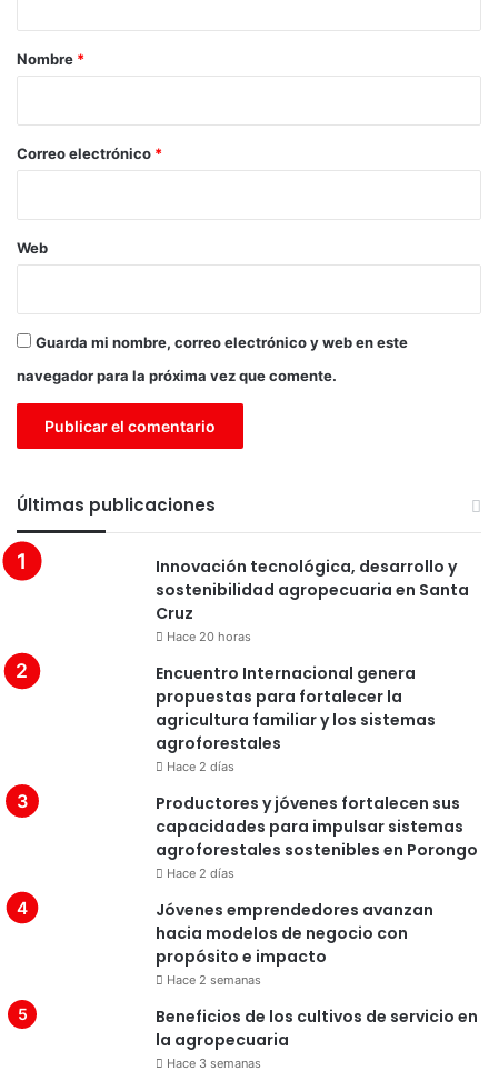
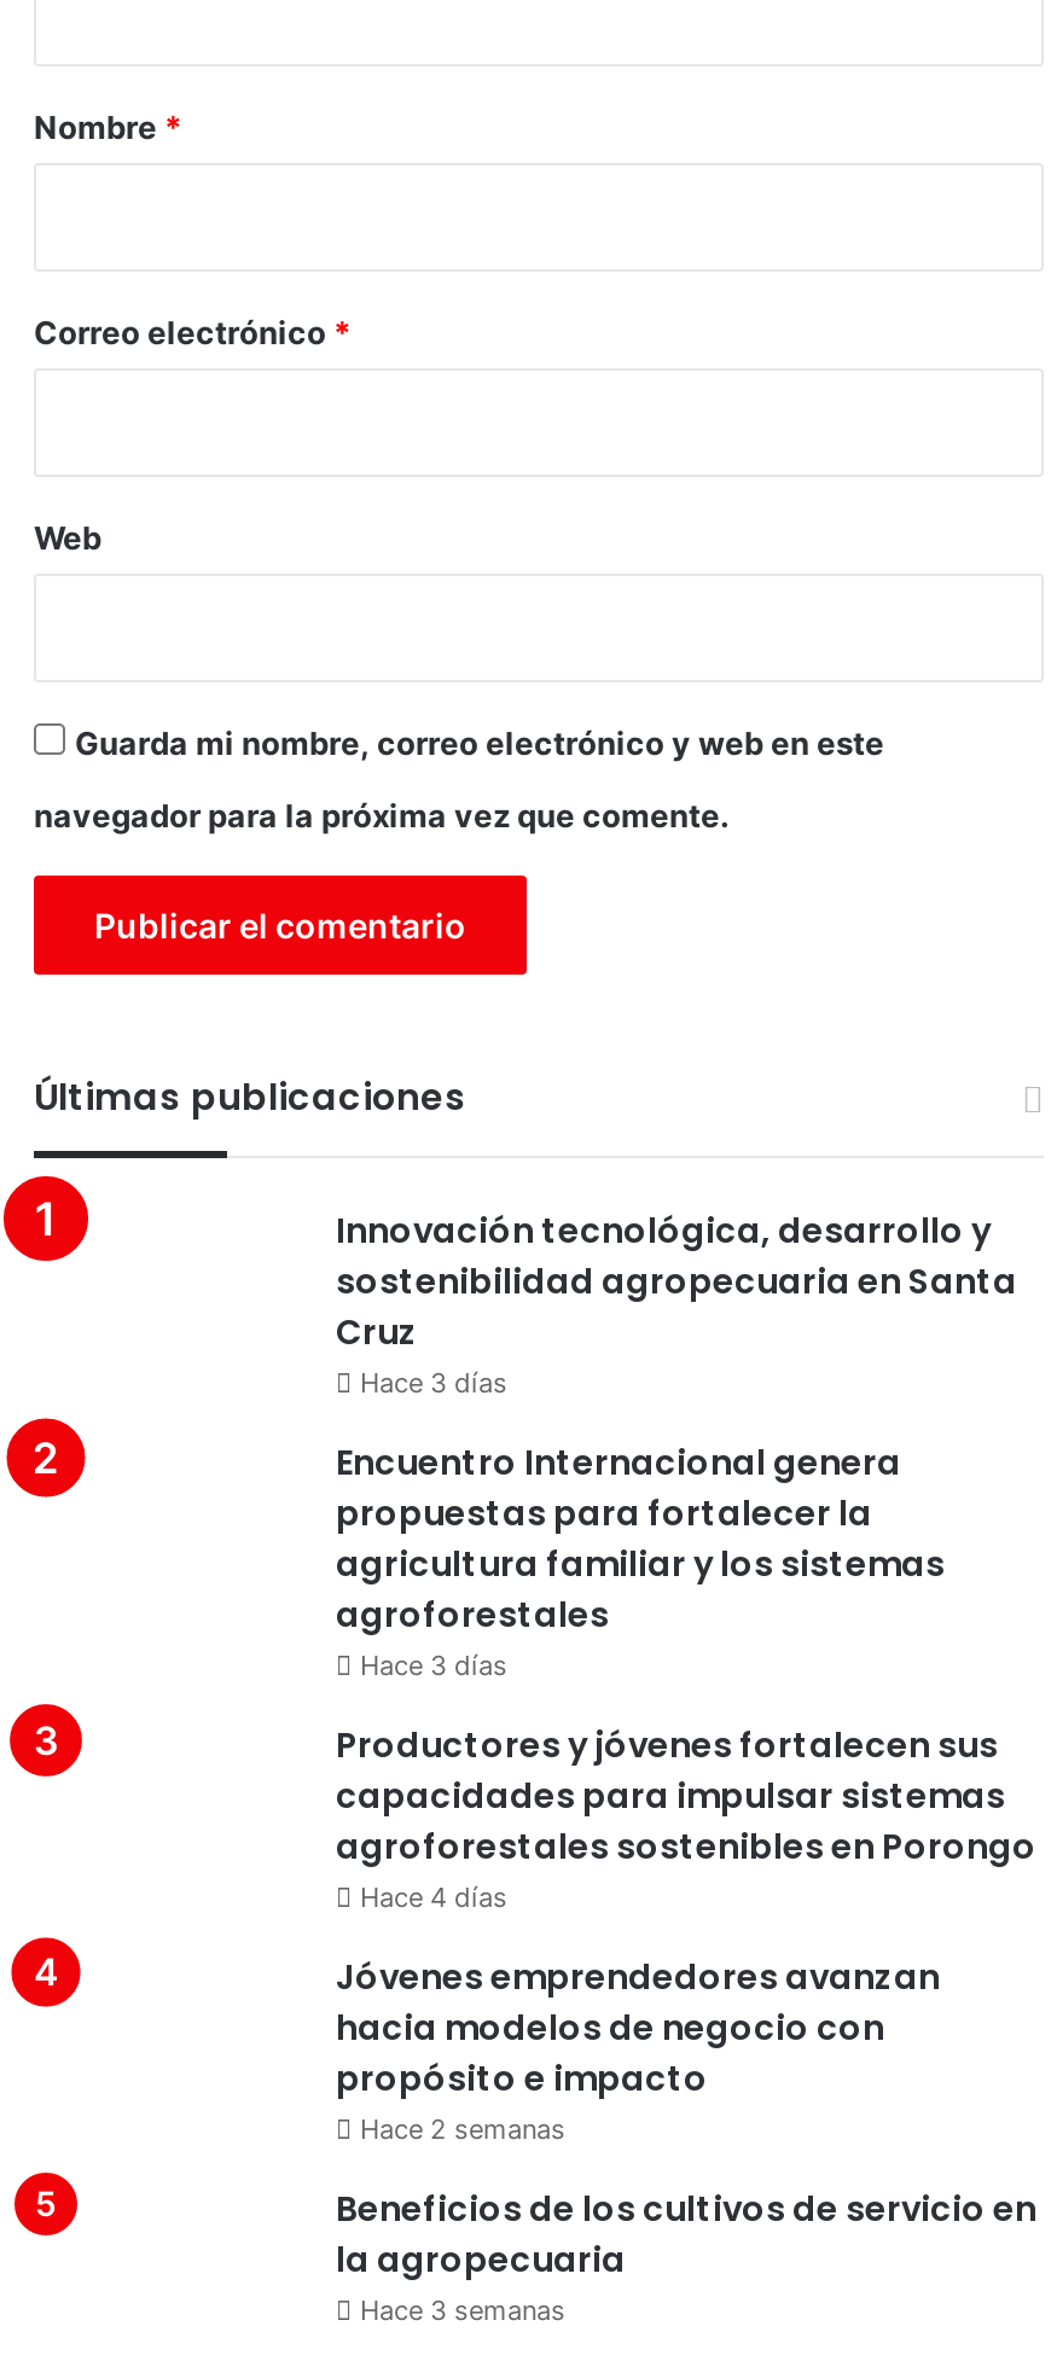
- Hace 20 horas
+ Hace 3 días

- Hace 2 días
+ Hace 3 días

- Hace 2 días
+ Hace 4 días
